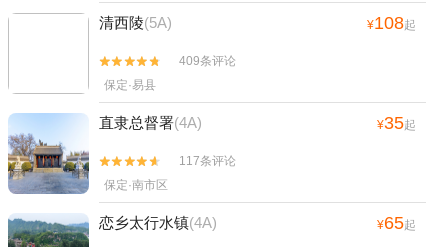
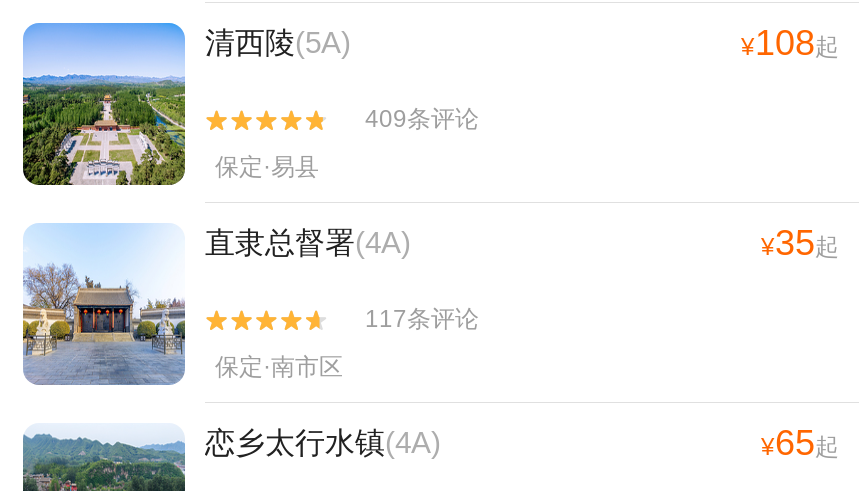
+ [image]
